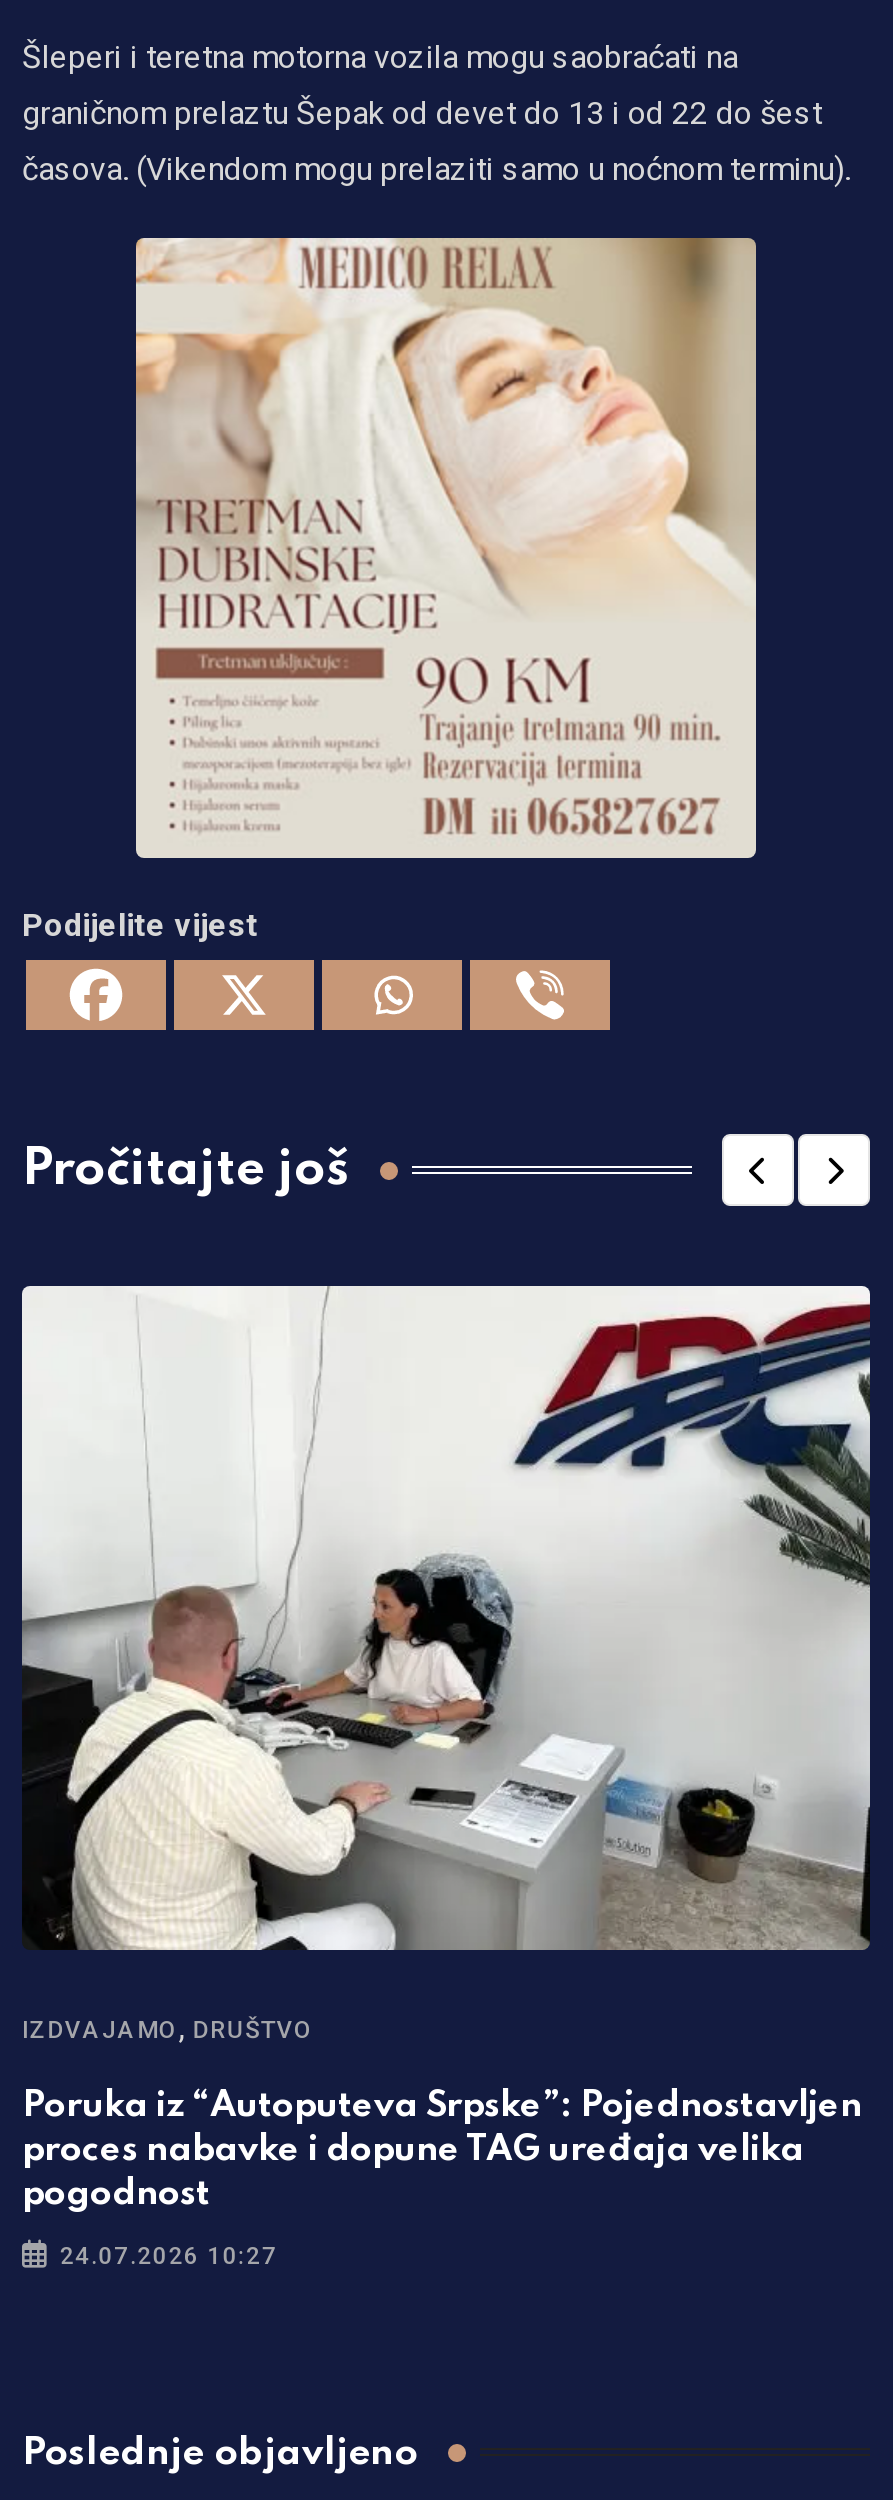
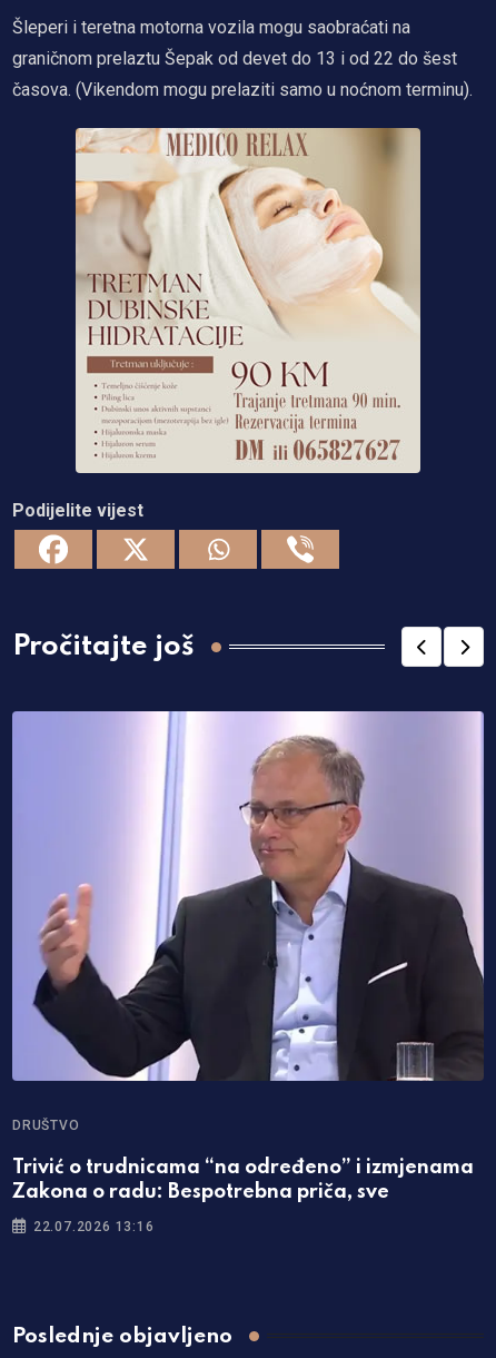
- [image]
- IZDVAJAMO, DRUŠTVO
+ [image]
+ DRUŠTVO

- Poruka iz “Autoputeva Srpske”: Pojednostavljen
- proces nabavke i dopune TAG uređaja velika
- pogodnost
+ Trivić o trudnicama “na određeno” i izmjenama
+ Zakona o radu: Bespotrebna priča, sve

- 24.07.2026 10:27
+ 22.07.2026 13:16
